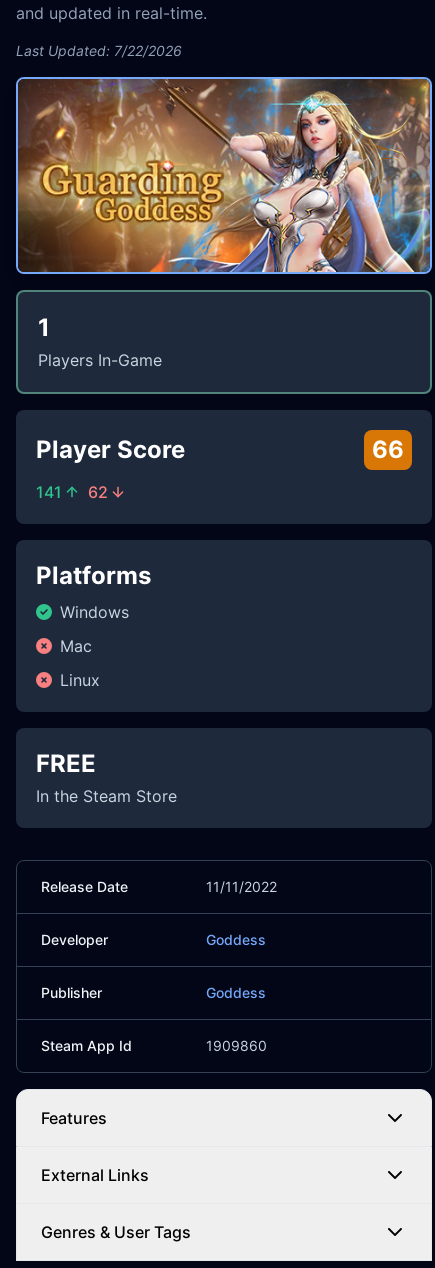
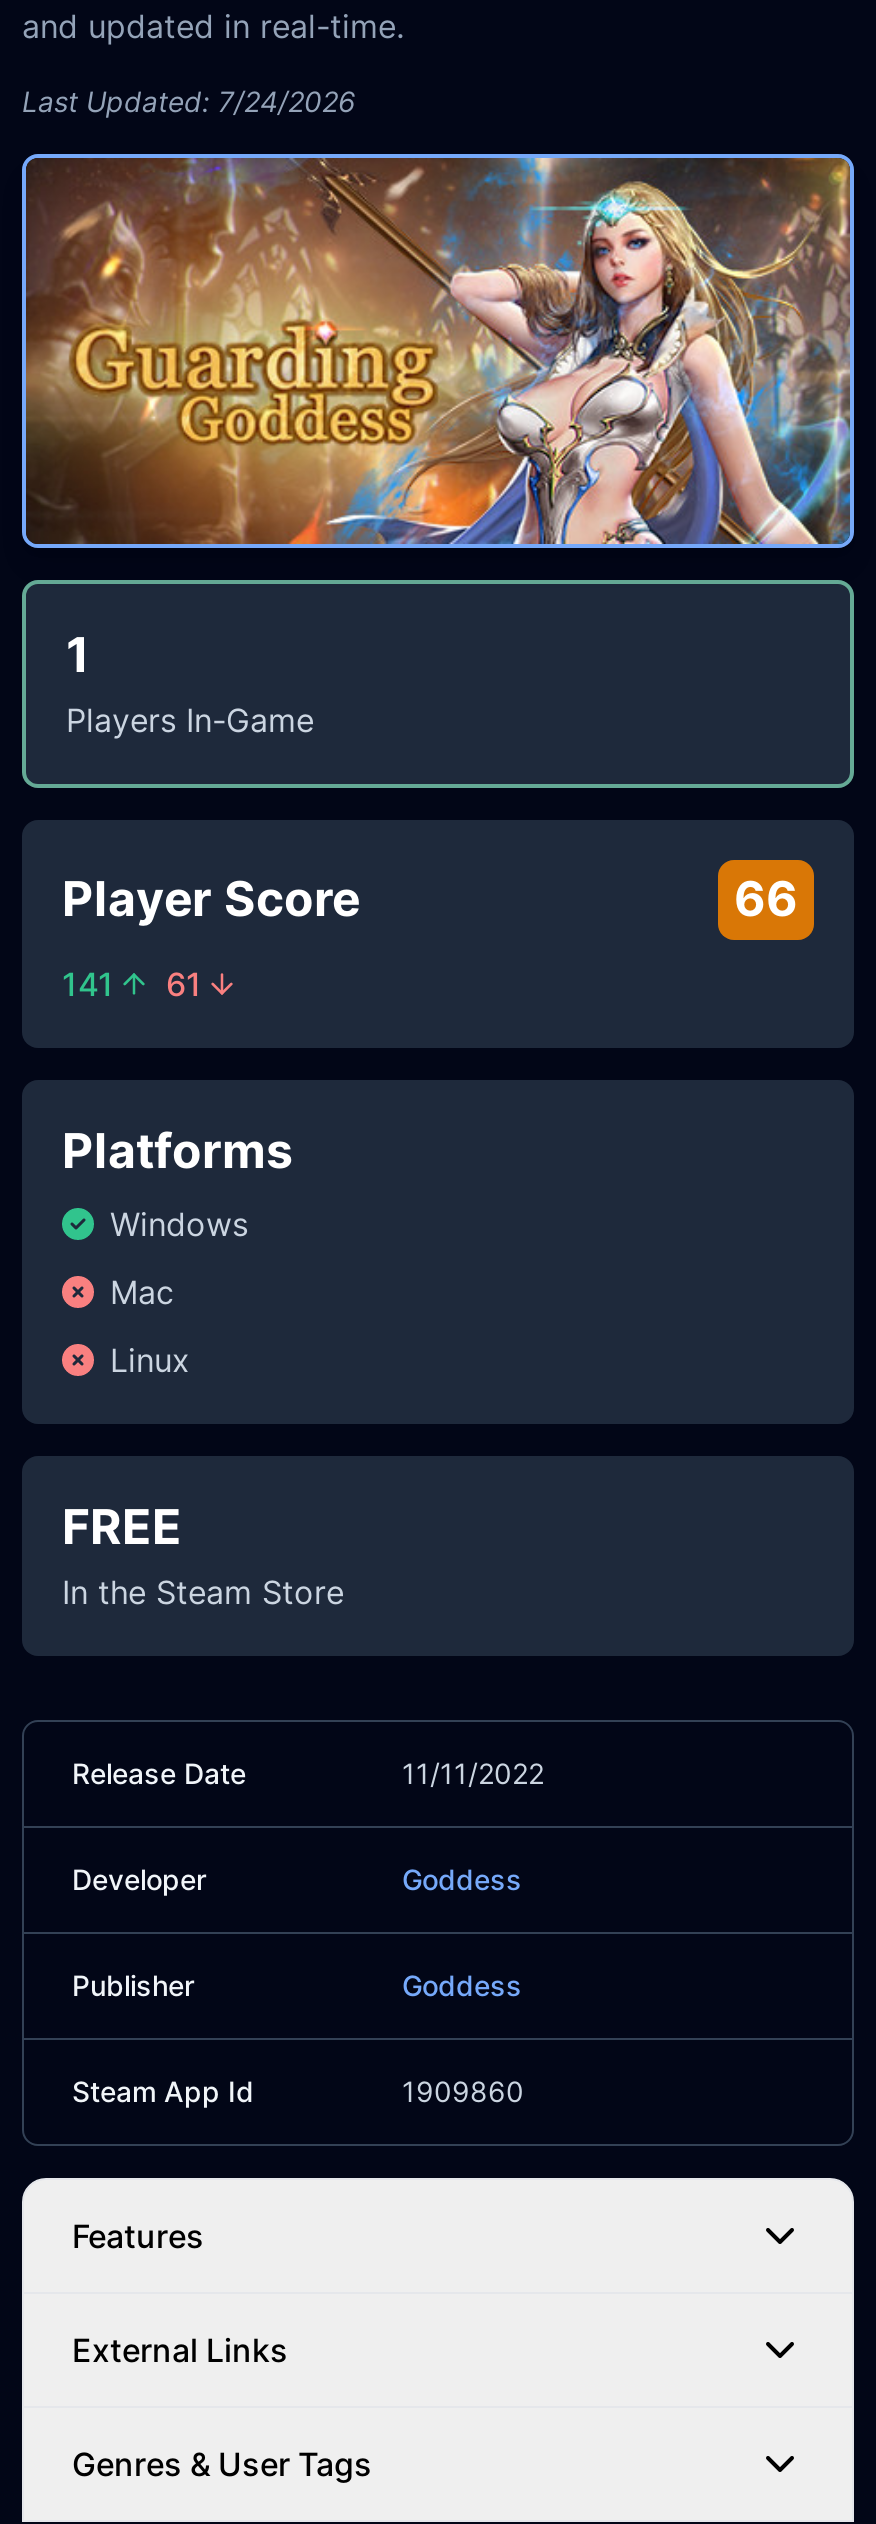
- Last Updated: 7/22/2026
+ Last Updated: 7/24/2026

- 141 62
+ 141 61
